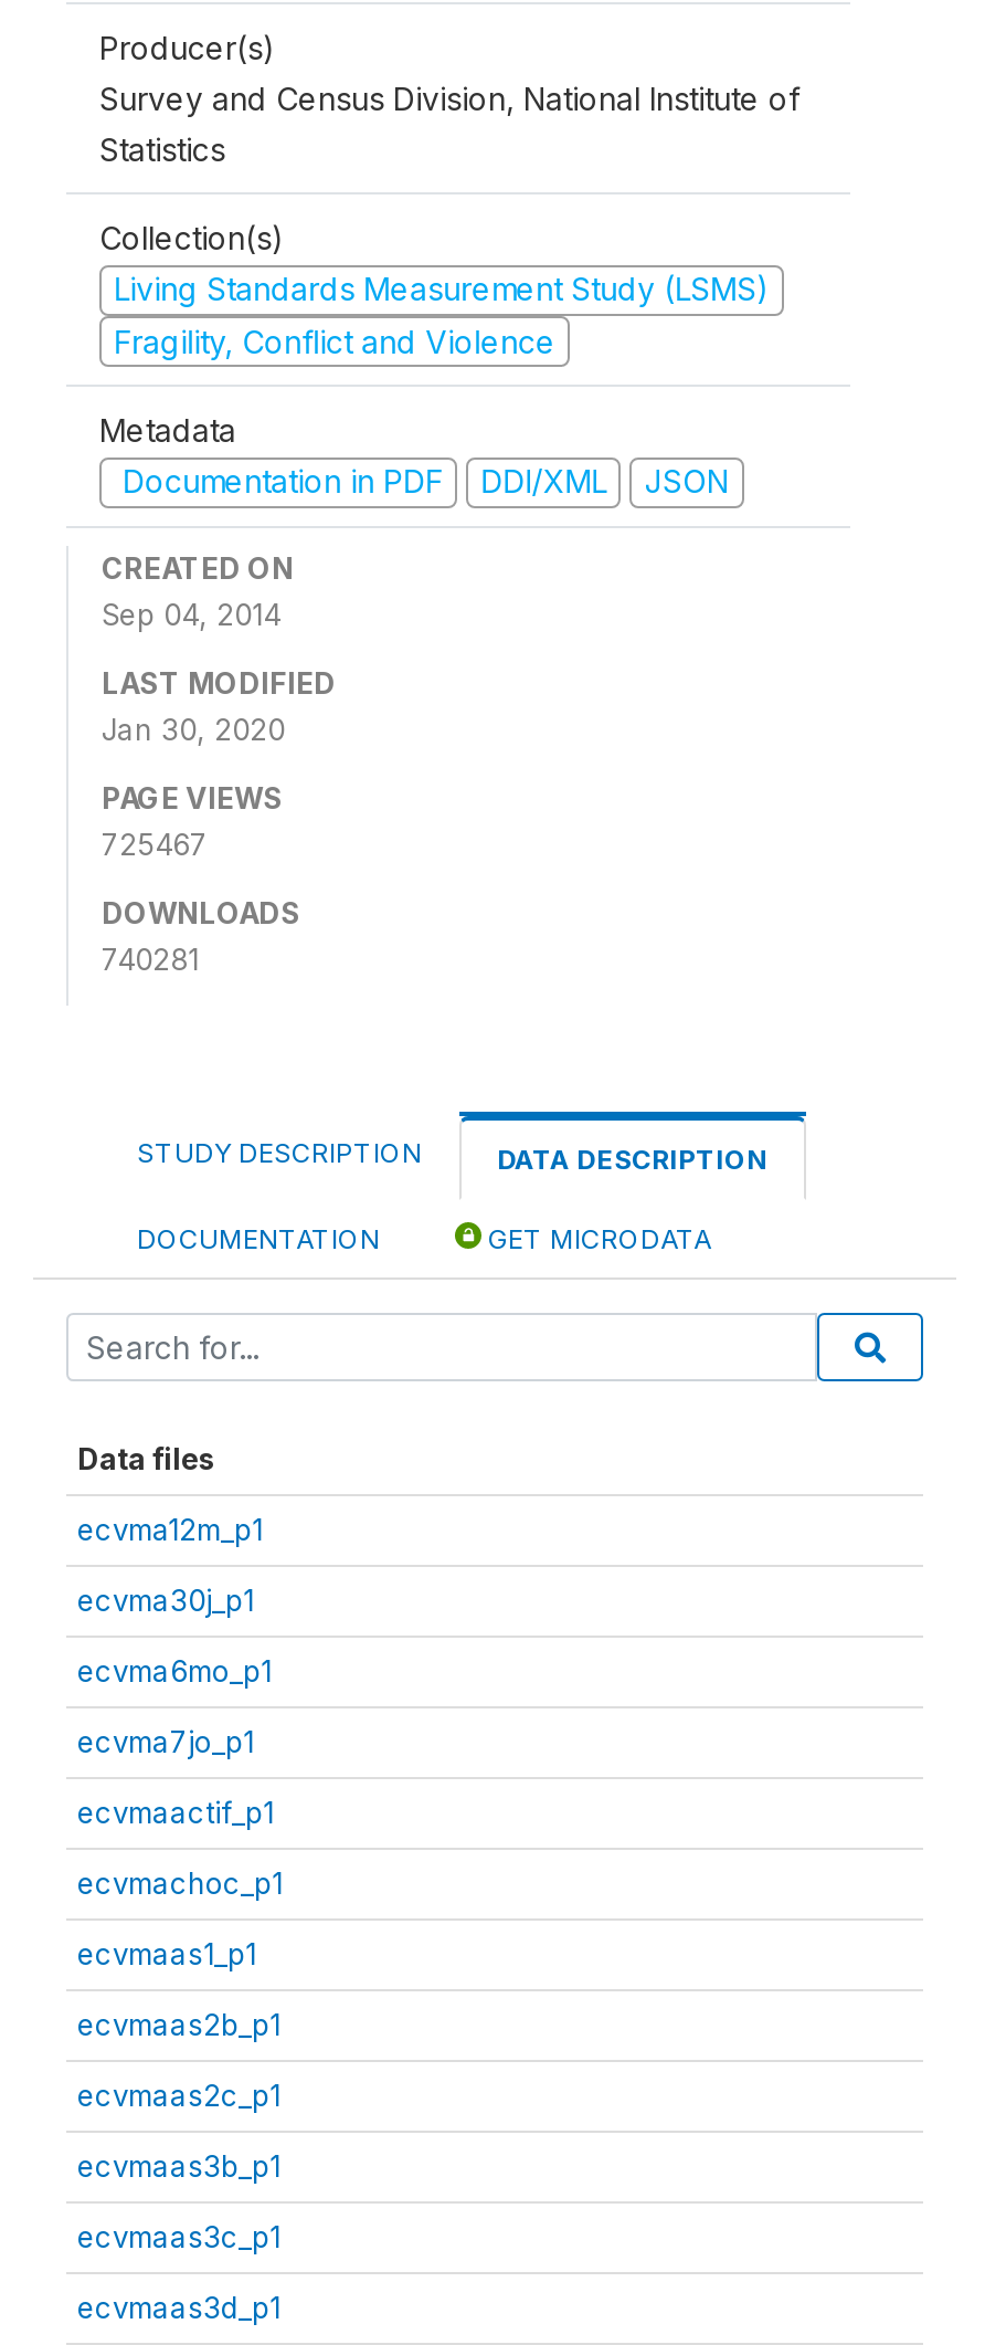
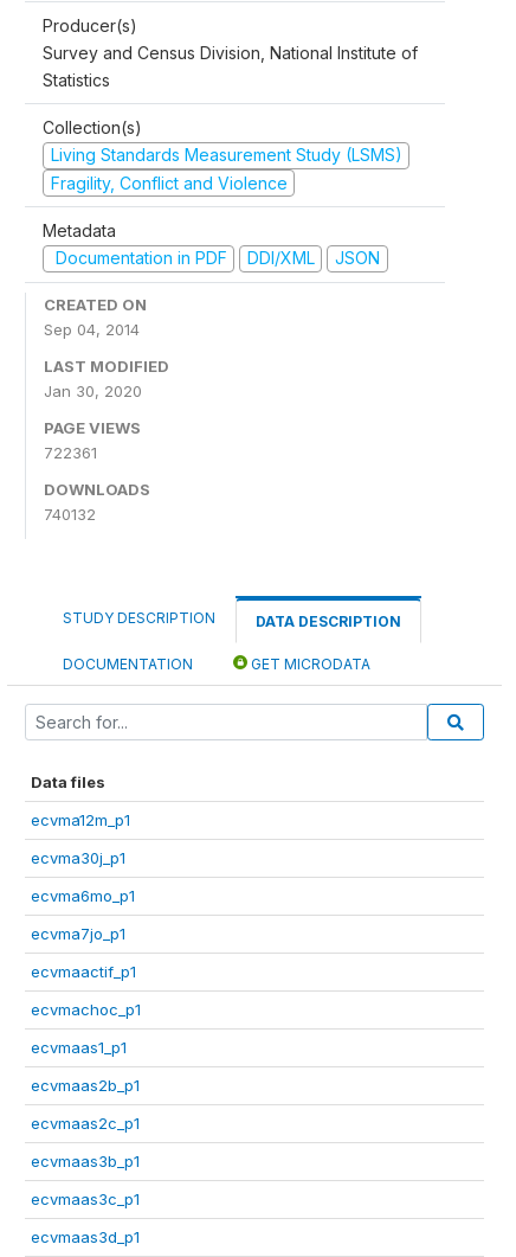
- 725467
+ 722361

- 740281
+ 740132
